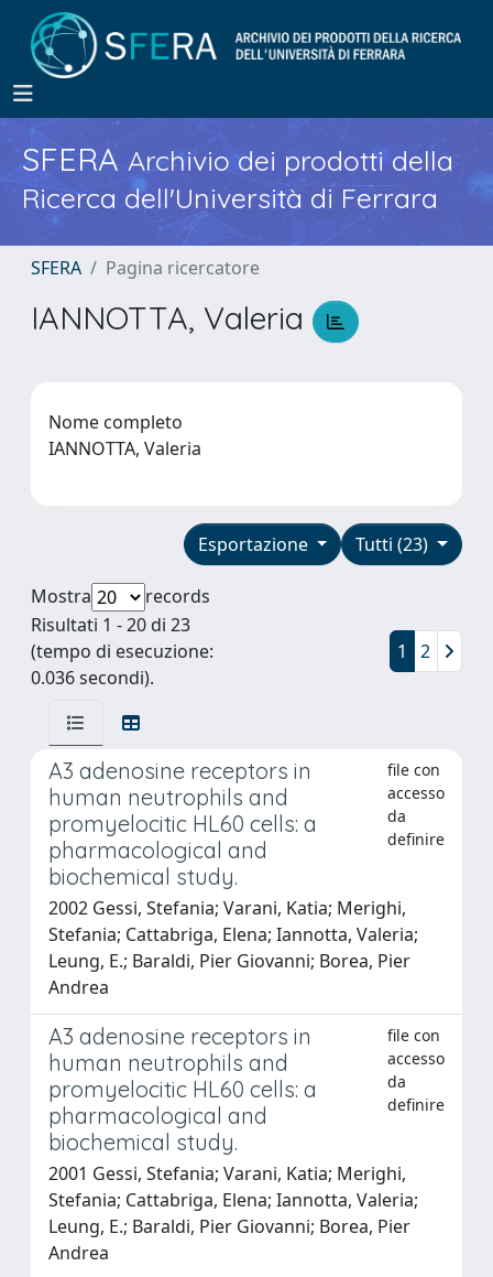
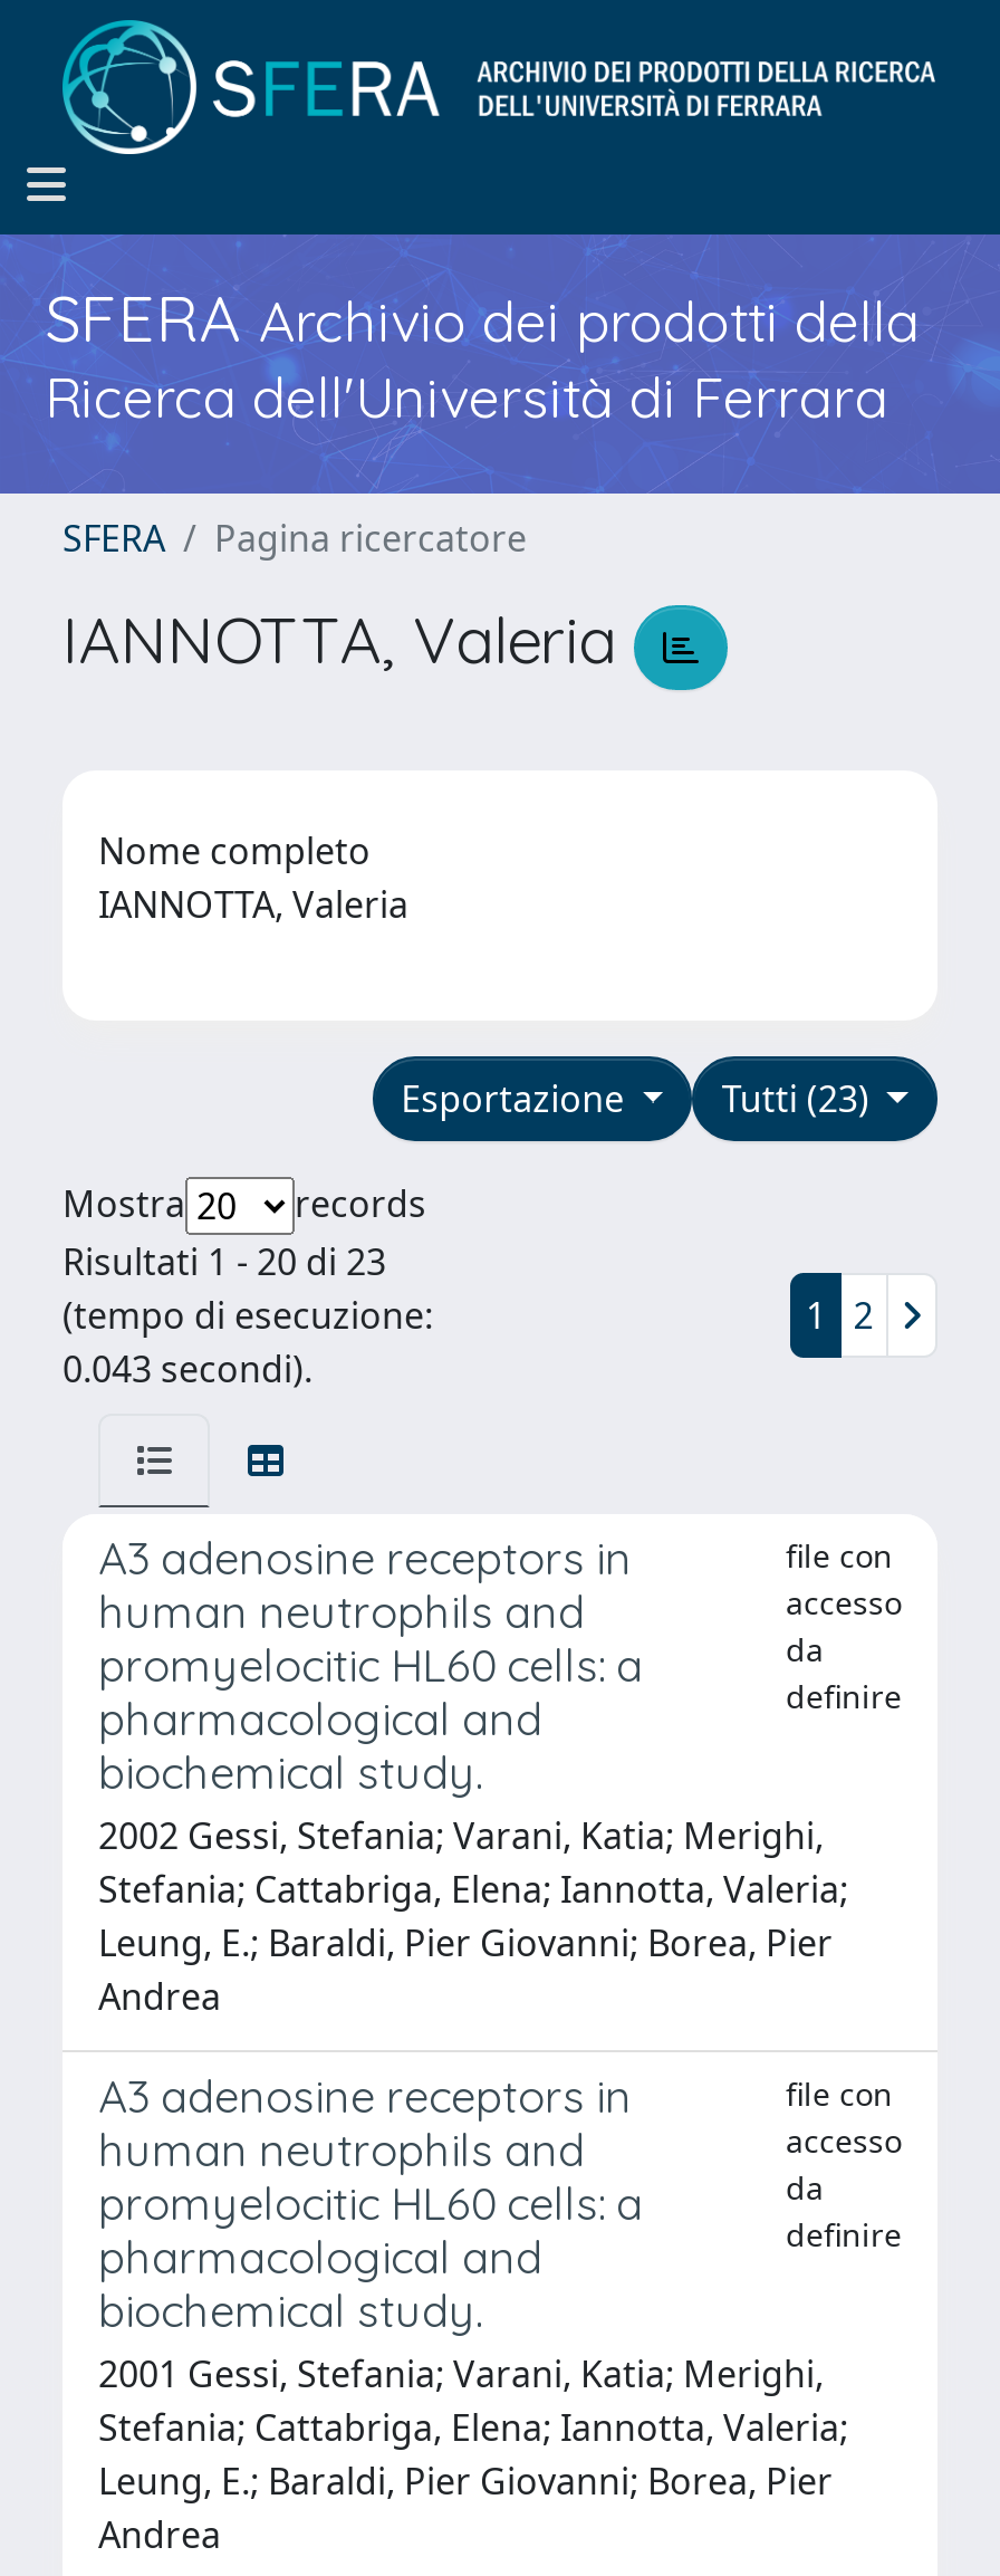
- 0.036 secondi).
+ 0.043 secondi).
